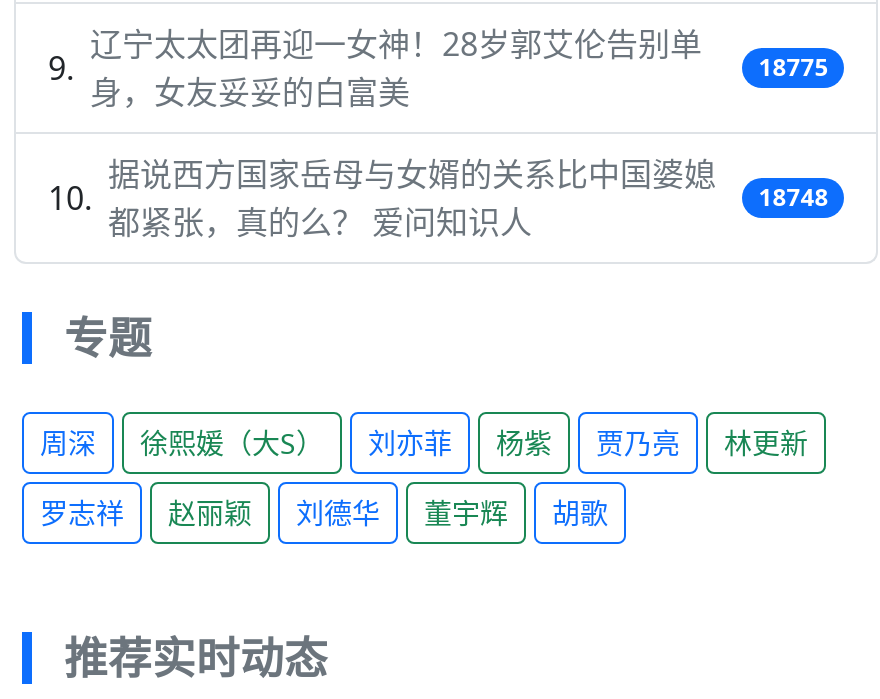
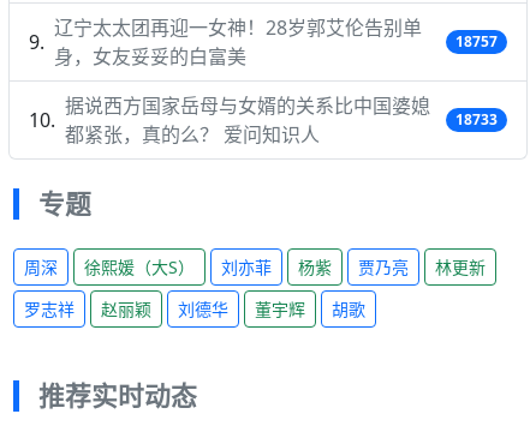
- 18775
+ 18757

- 18748
+ 18733
